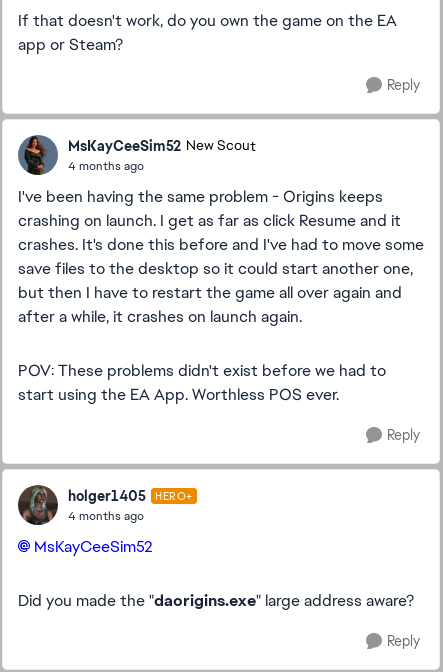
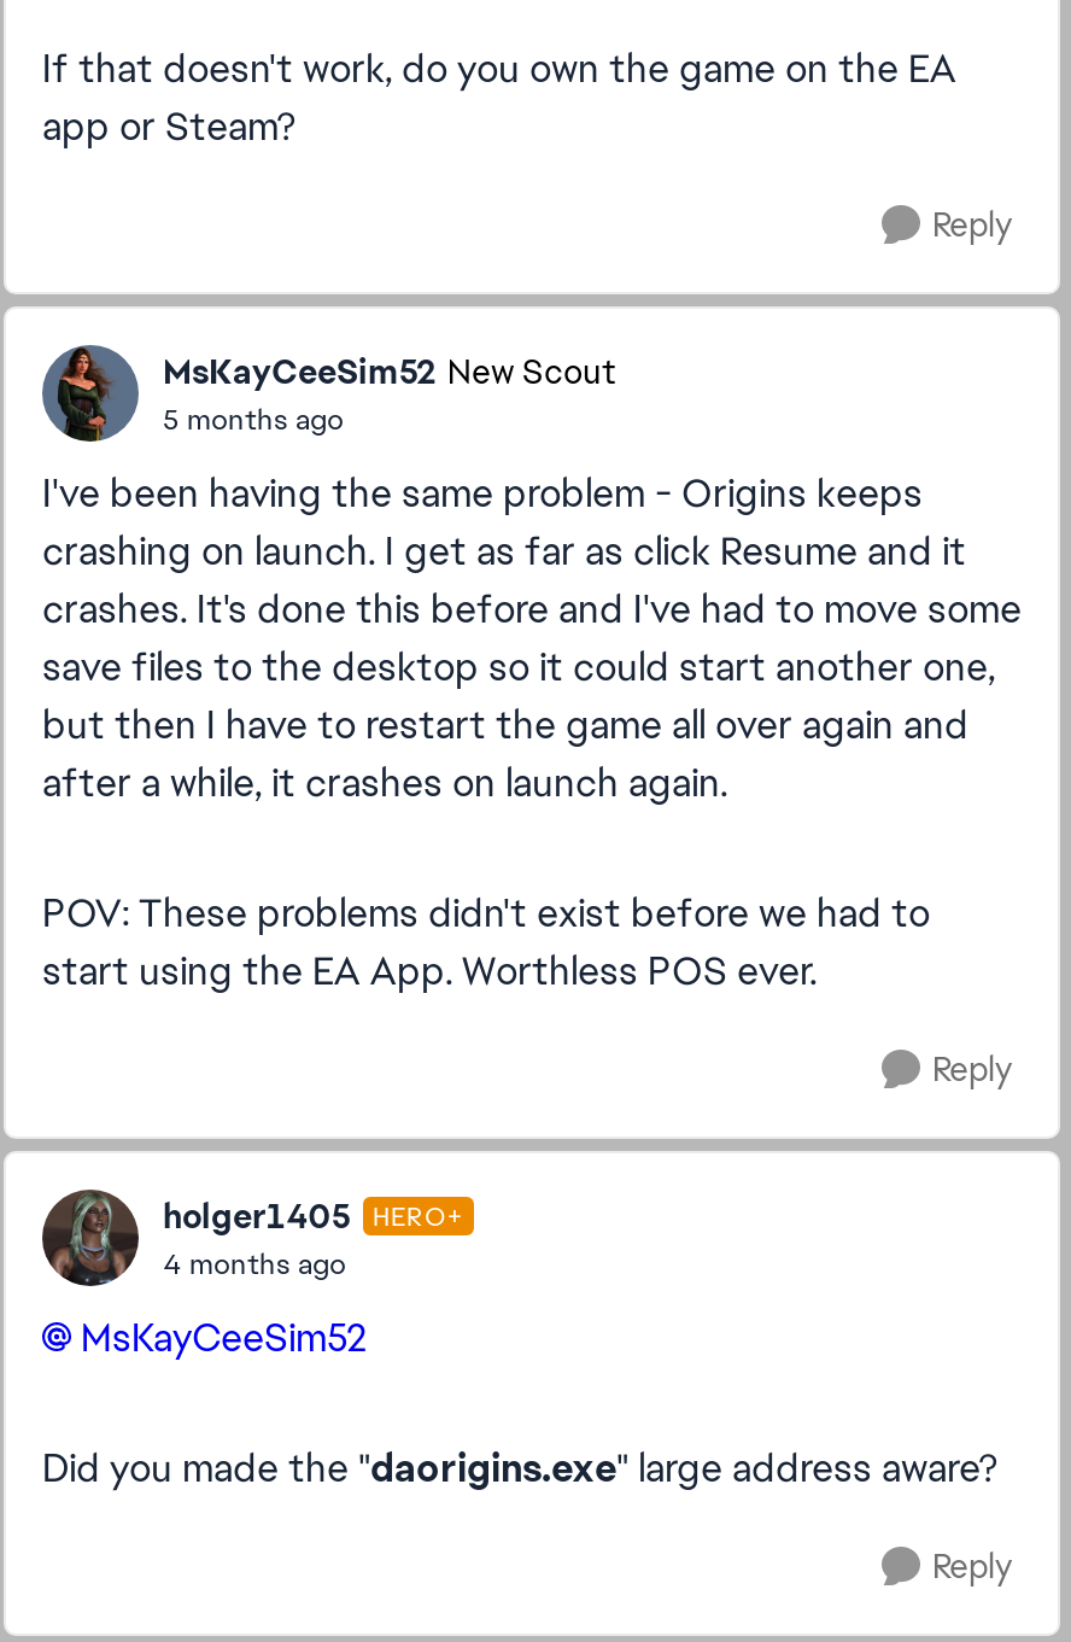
- 4 months ago
+ 5 months ago
